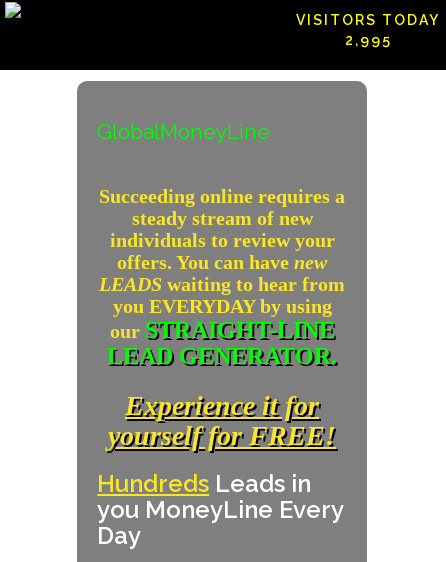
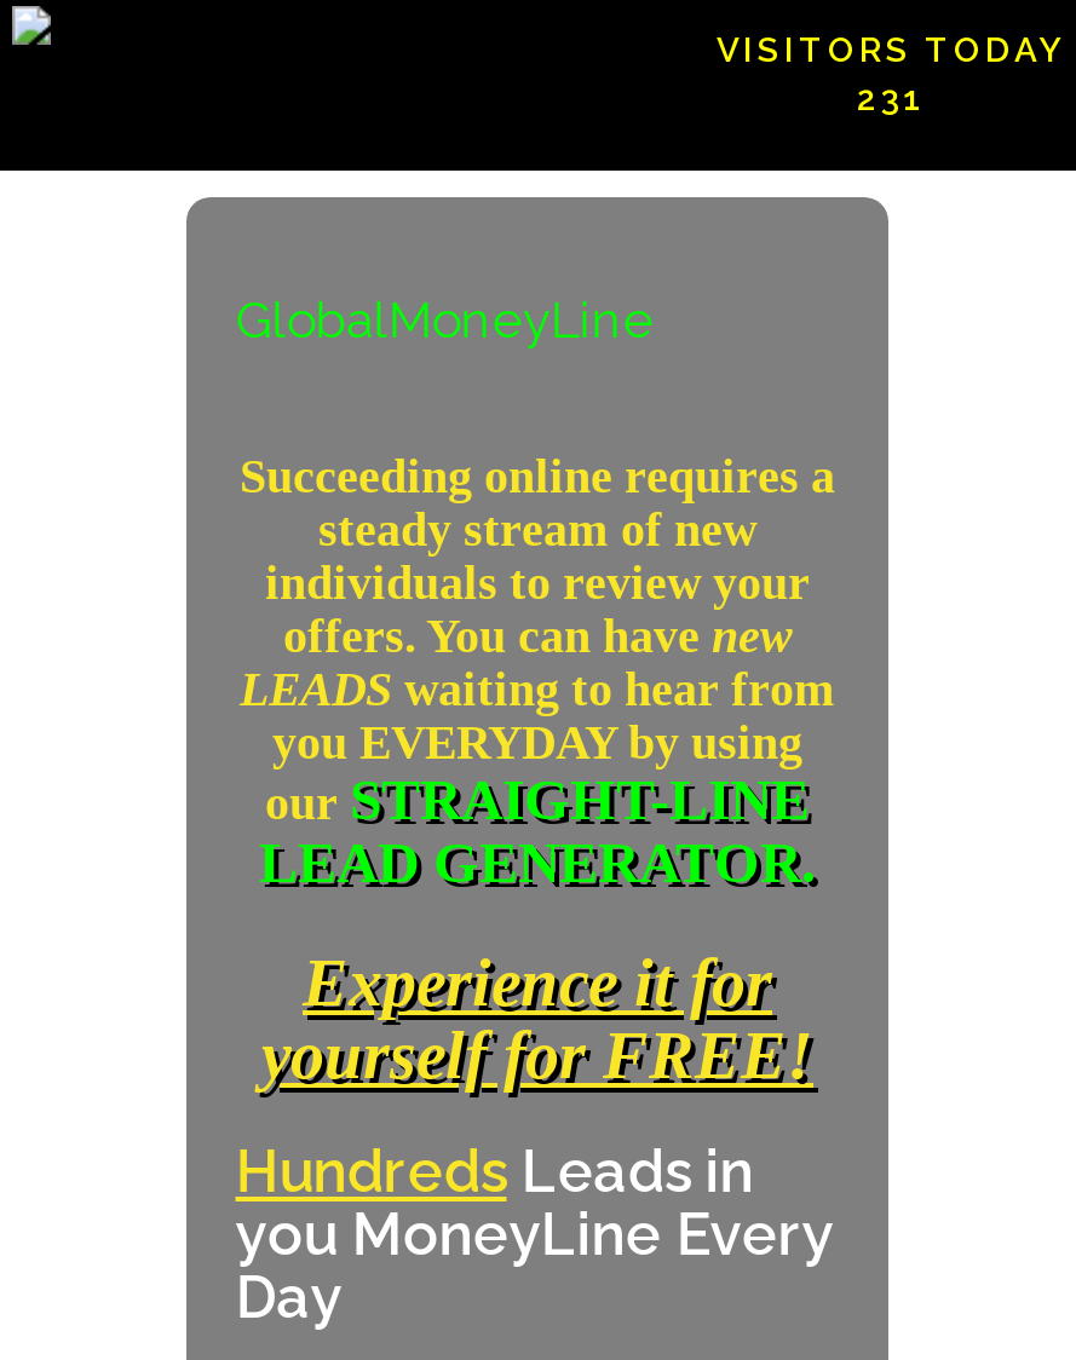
- 2,995
+ 231
